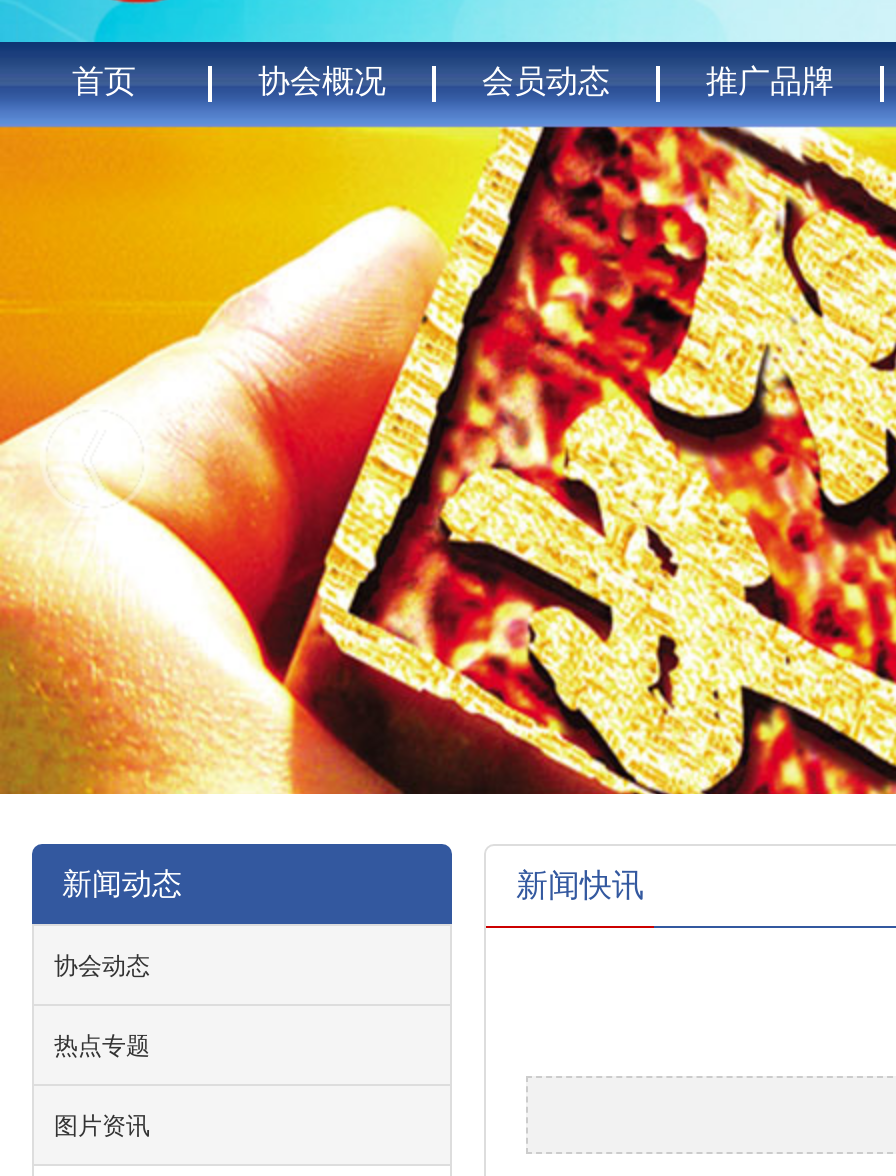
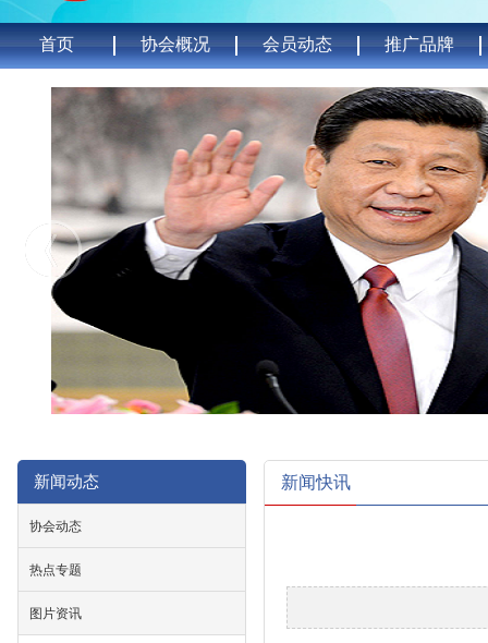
- [image]
+ [image]
